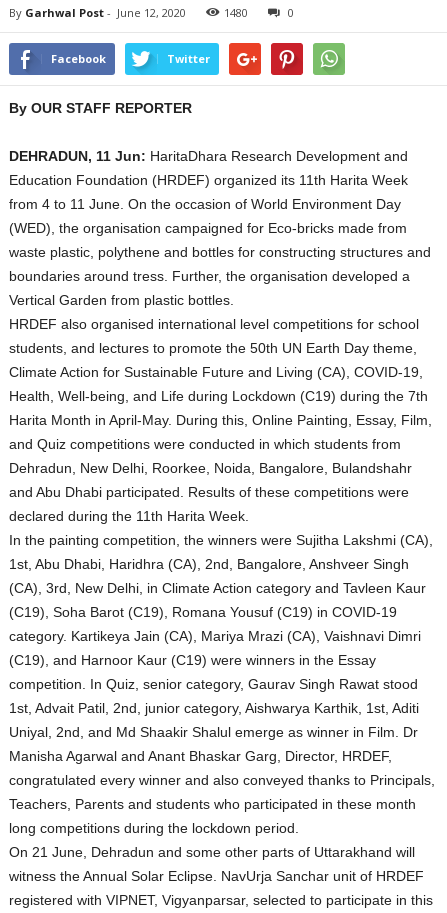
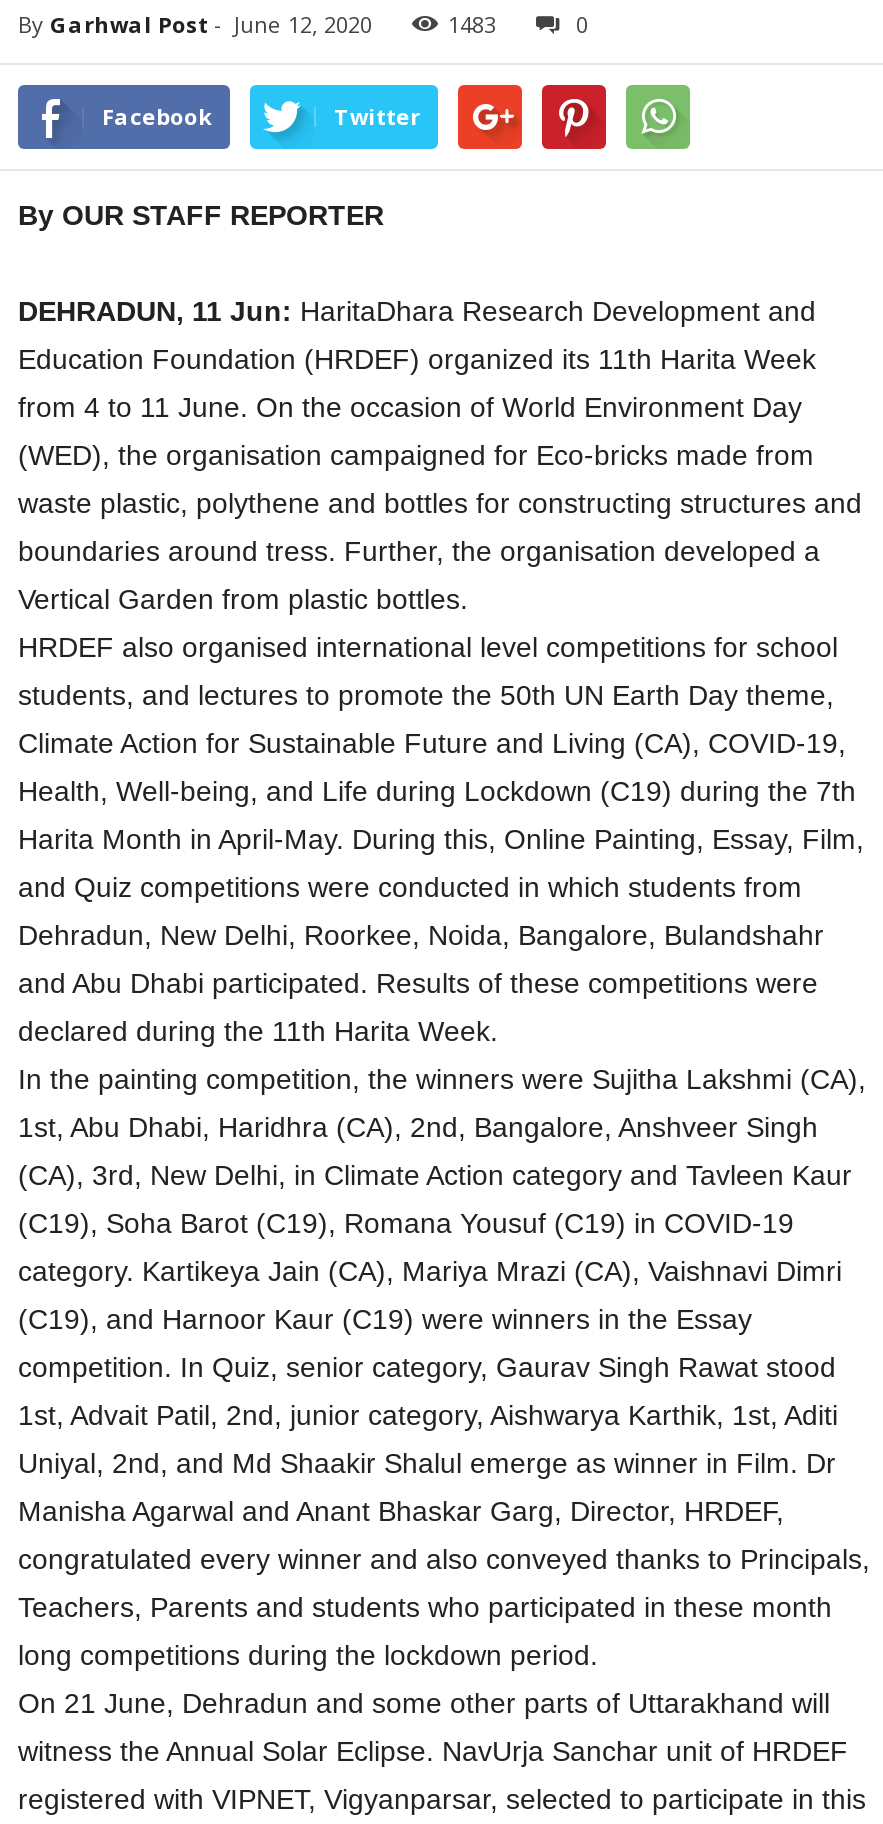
- 1480
+ 1483
